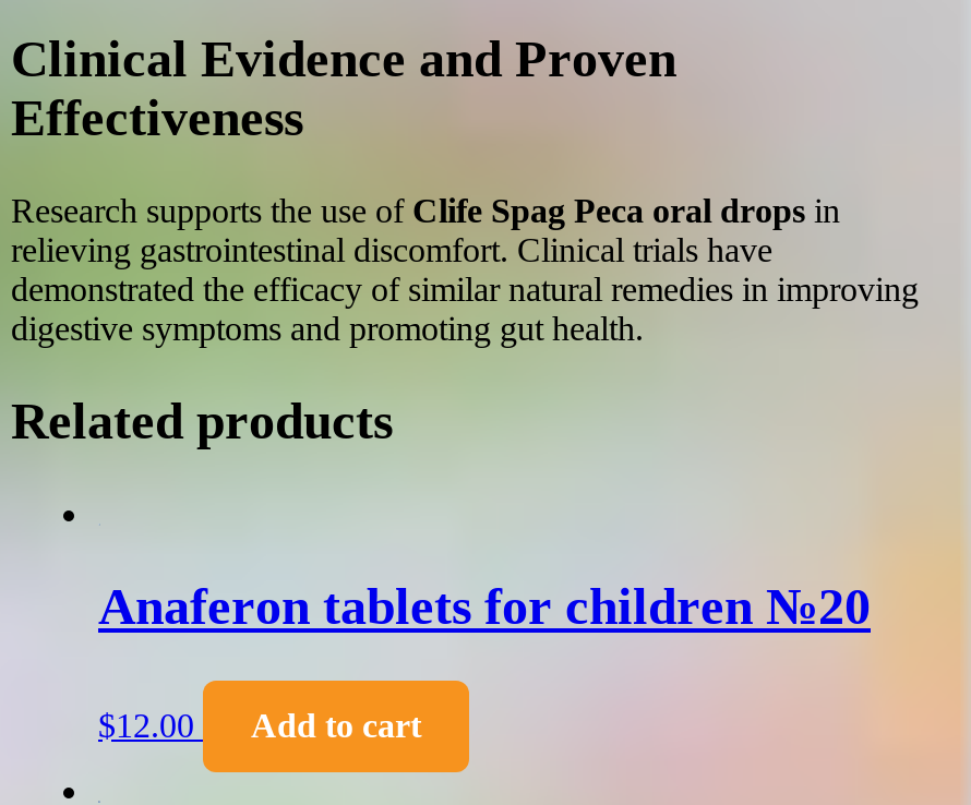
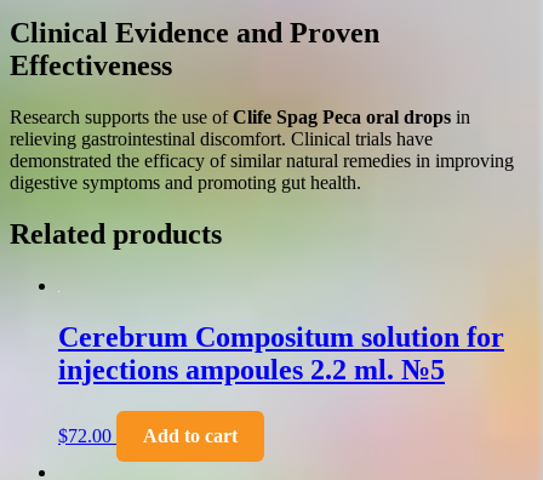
- Anaferon tablets for children №20
+ Cerebrum Compositum solution for
+ injections ampoules 2.2 ml. №5

- $12.00 Add to cart
+ $72.00 Add to cart
